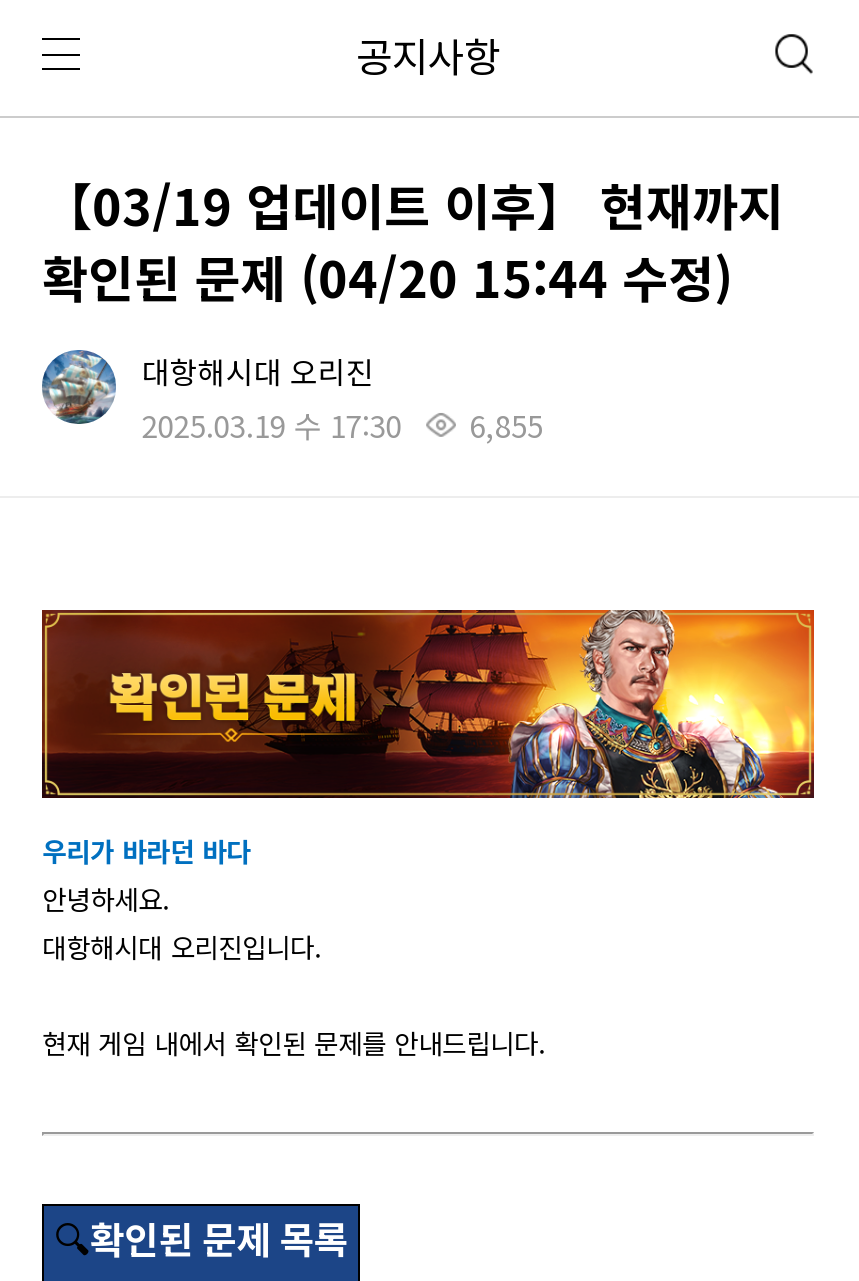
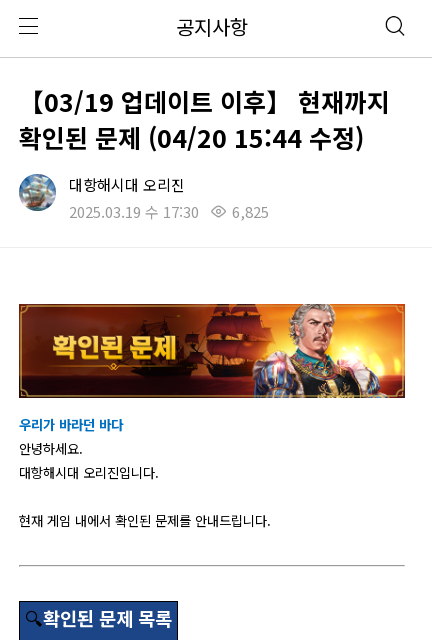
- 2025.03.19 수 17:30 6,855
+ 2025.03.19 수 17:30 6,825
